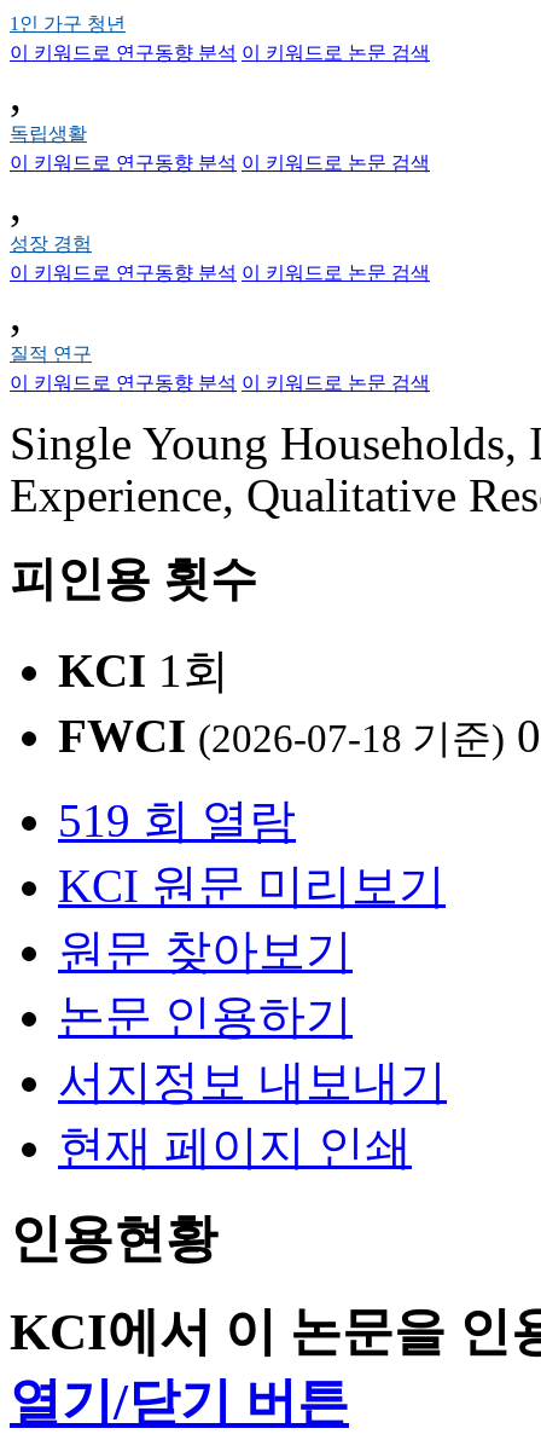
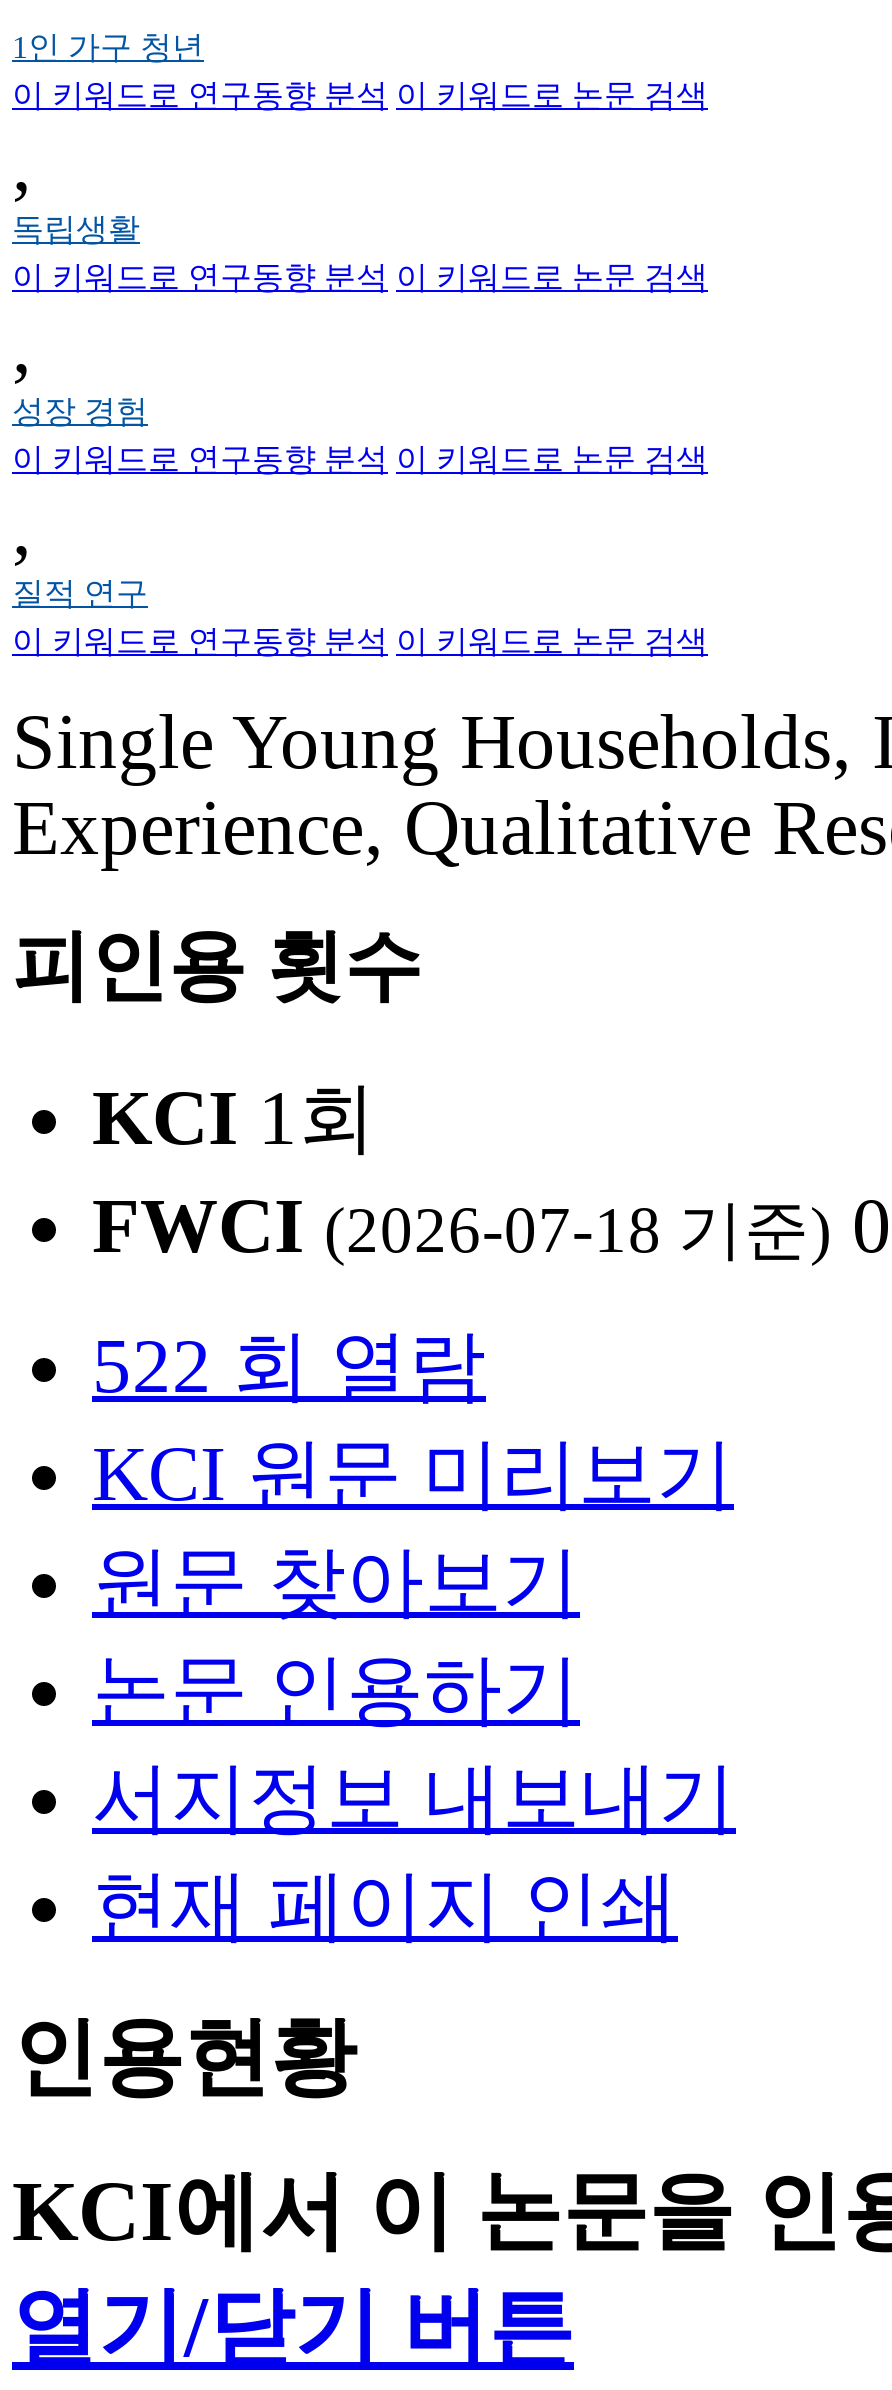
- 519 회 열람
+ 522 회 열람
